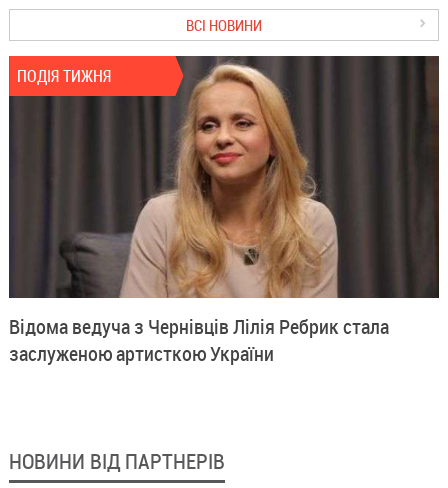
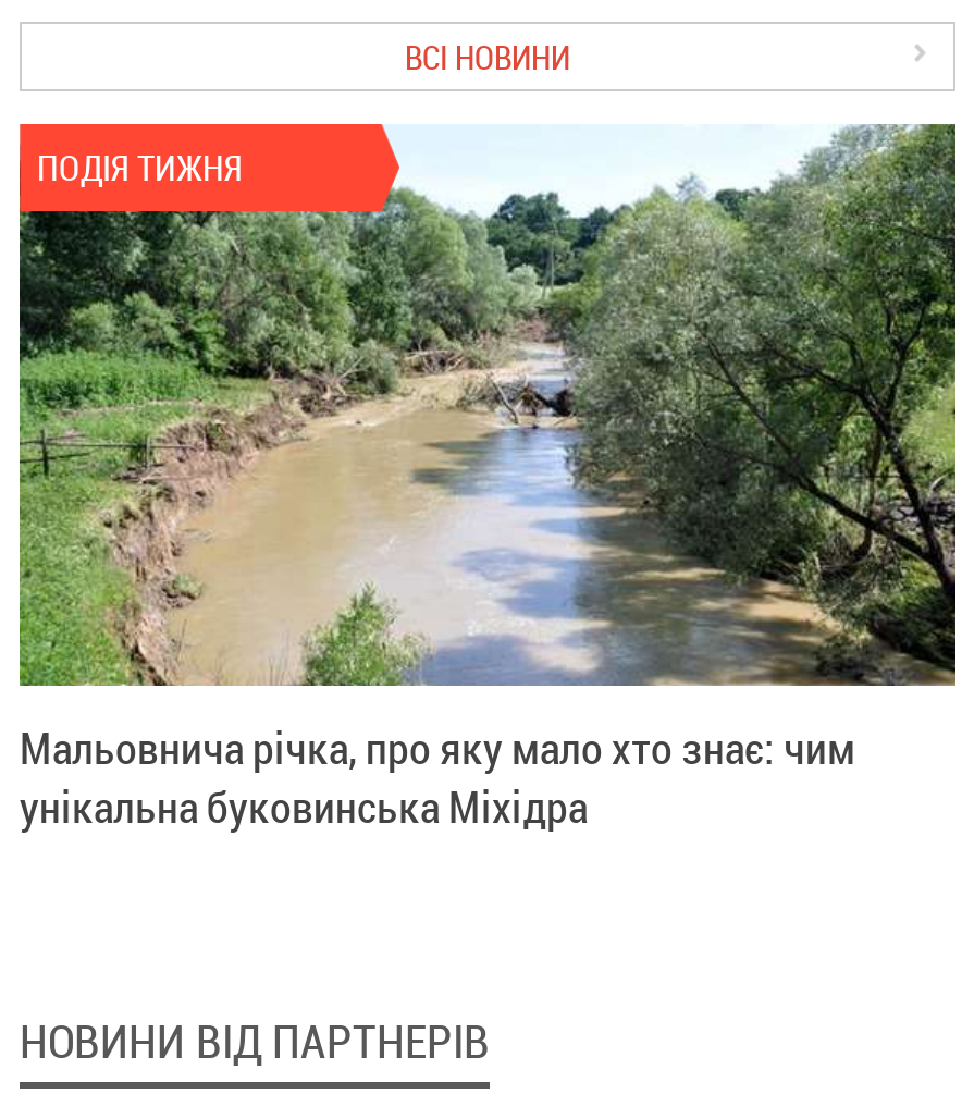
- [image]
- Відома ведуча з Чернівців Лілія Ребрик стала
- заслуженою артисткою України
+ [image]
+ Мальовнича річка, про яку мало хто знає: чим
+ унікальна буковинська Міхідра
